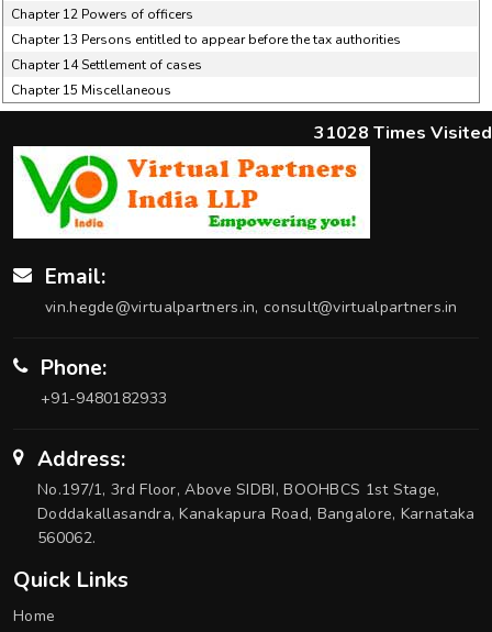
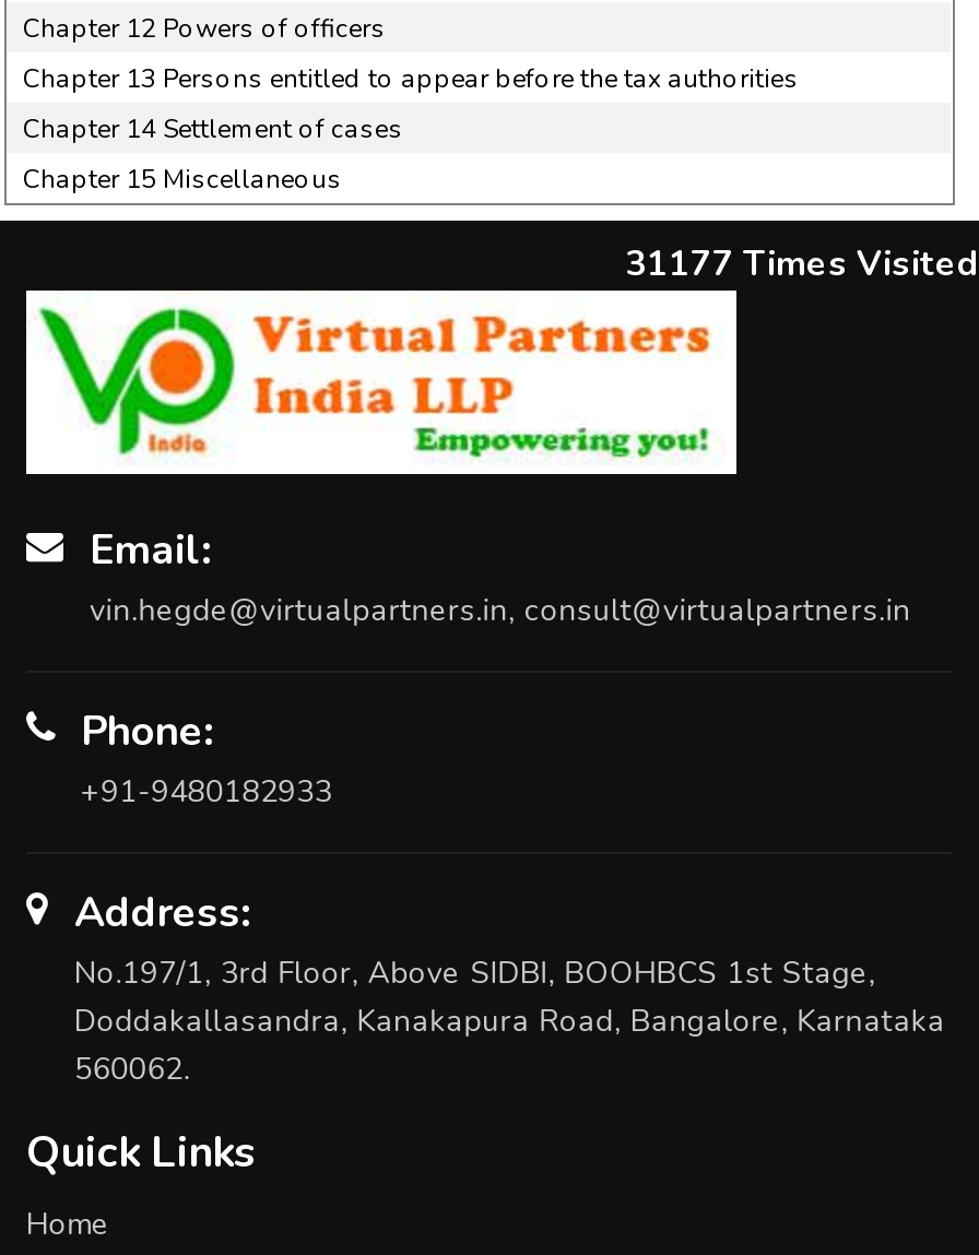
- 31028 Times Visited
+ 31177 Times Visited
